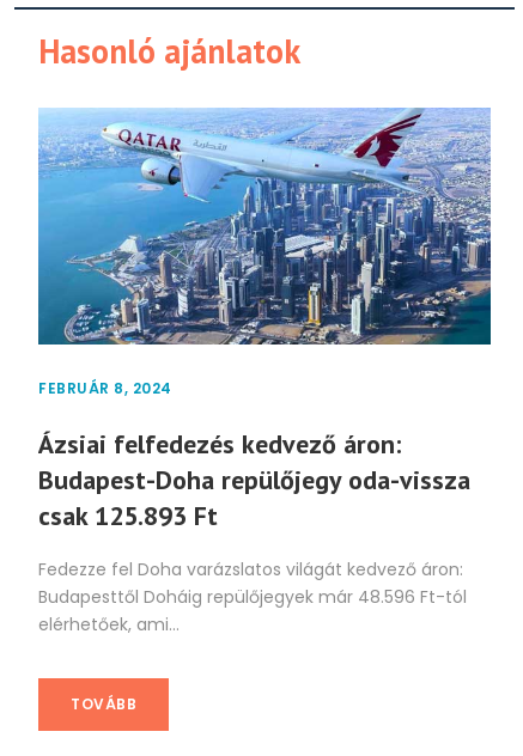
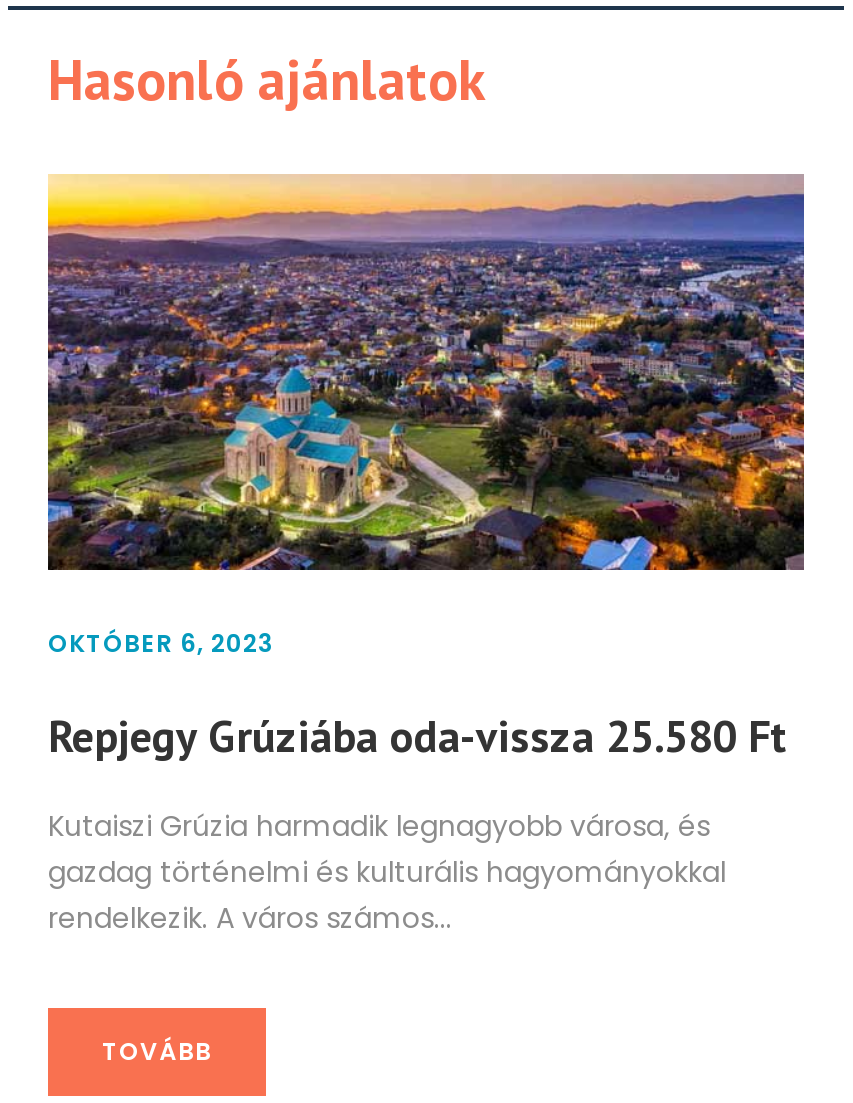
- [image]
- FEBRUÁR 8, 2024
+ [image]
+ OKTÓBER 6, 2023

- Ázsiai felfedezés kedvező áron:
- Budapest-Doha repülőjegy oda-vissza
- csak 125.893 Ft
+ Repjegy Grúziába oda-vissza 25.580 Ft

- Fedezze fel Doha varázslatos világát kedvező áron:
- Budapesttől Doháig repülőjegyek már 48.596 Ft-tól
- elérhetőek, ami...
+ Kutaiszi Grúzia harmadik legnagyobb városa, és
+ gazdag történelmi és kulturális hagyományokkal
+ rendelkezik. A város számos...
